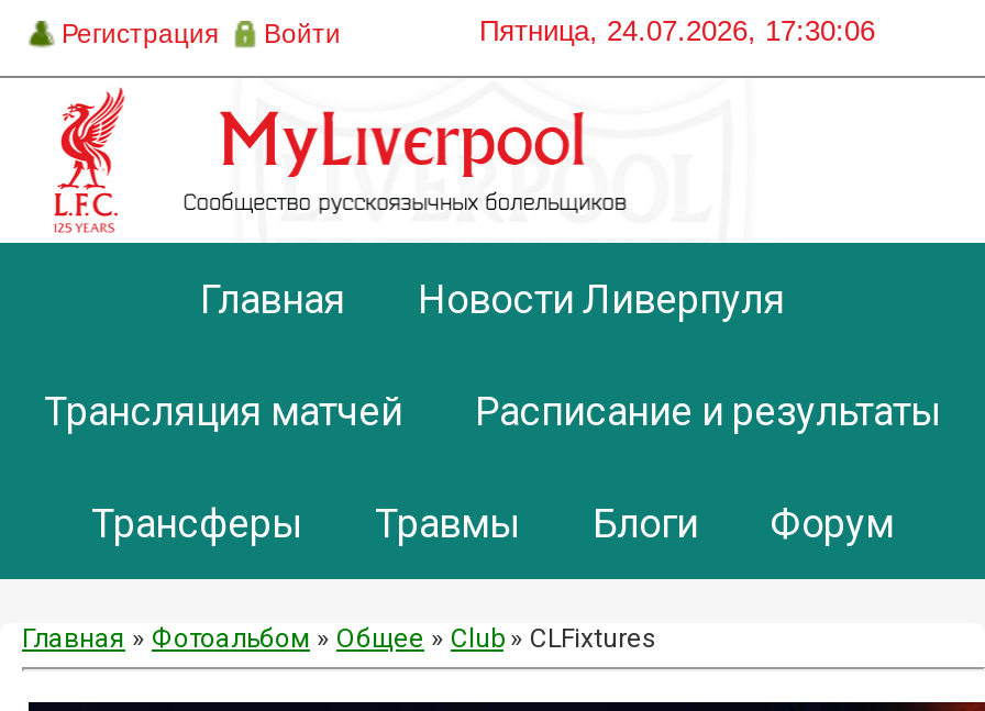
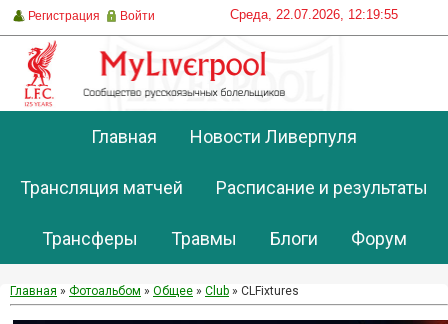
- Пятница, 24.07.2026, 17:30:06
+ Среда, 22.07.2026, 12:19:55
